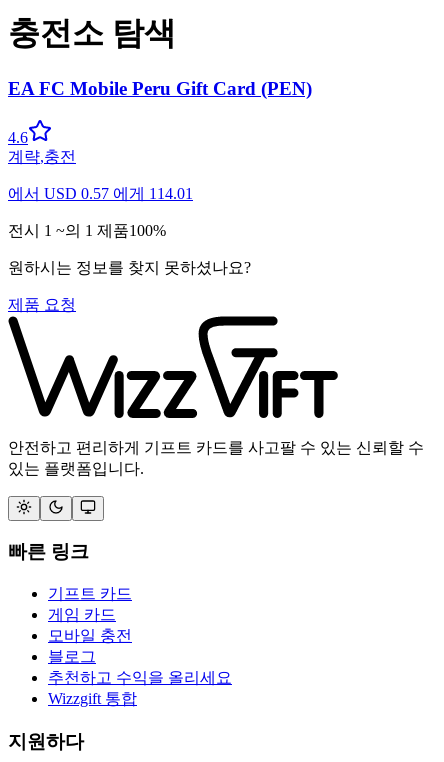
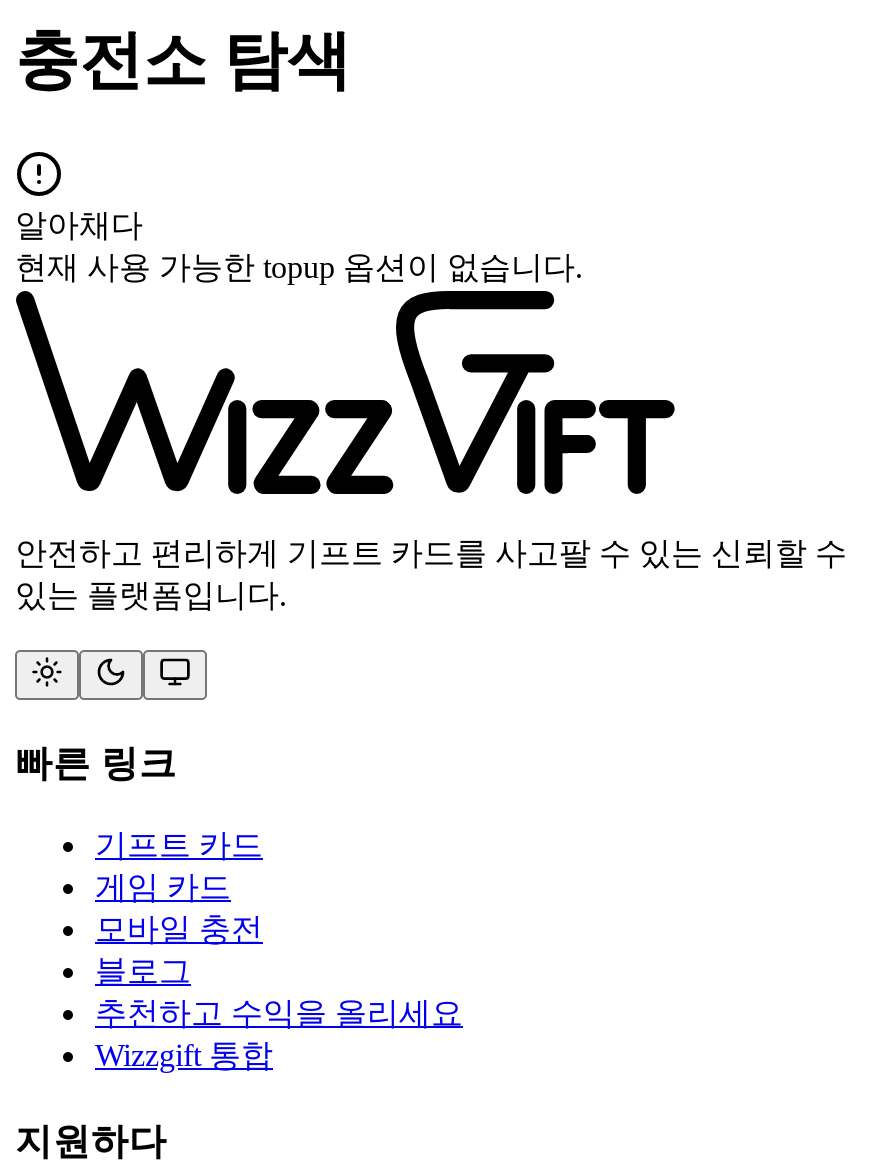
- EA FC Mobile Peru Gift Card (PEN)
- 4.6
- 계략,충전
- 에서 USD 0.57 에게 114.01
- 전시 1 ~의 1 제품 100%
- 원하시는 정보를 찾지 못하셨나요?
- 제품 요청
+ 알아채다
+ 현재 사용 가능한 topup 옵션이 없습니다.
